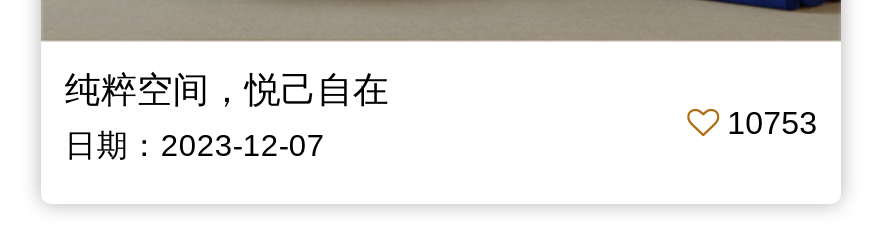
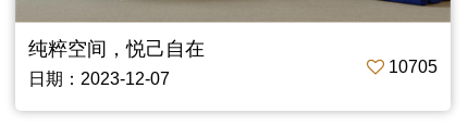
- 10753
+ 10705
